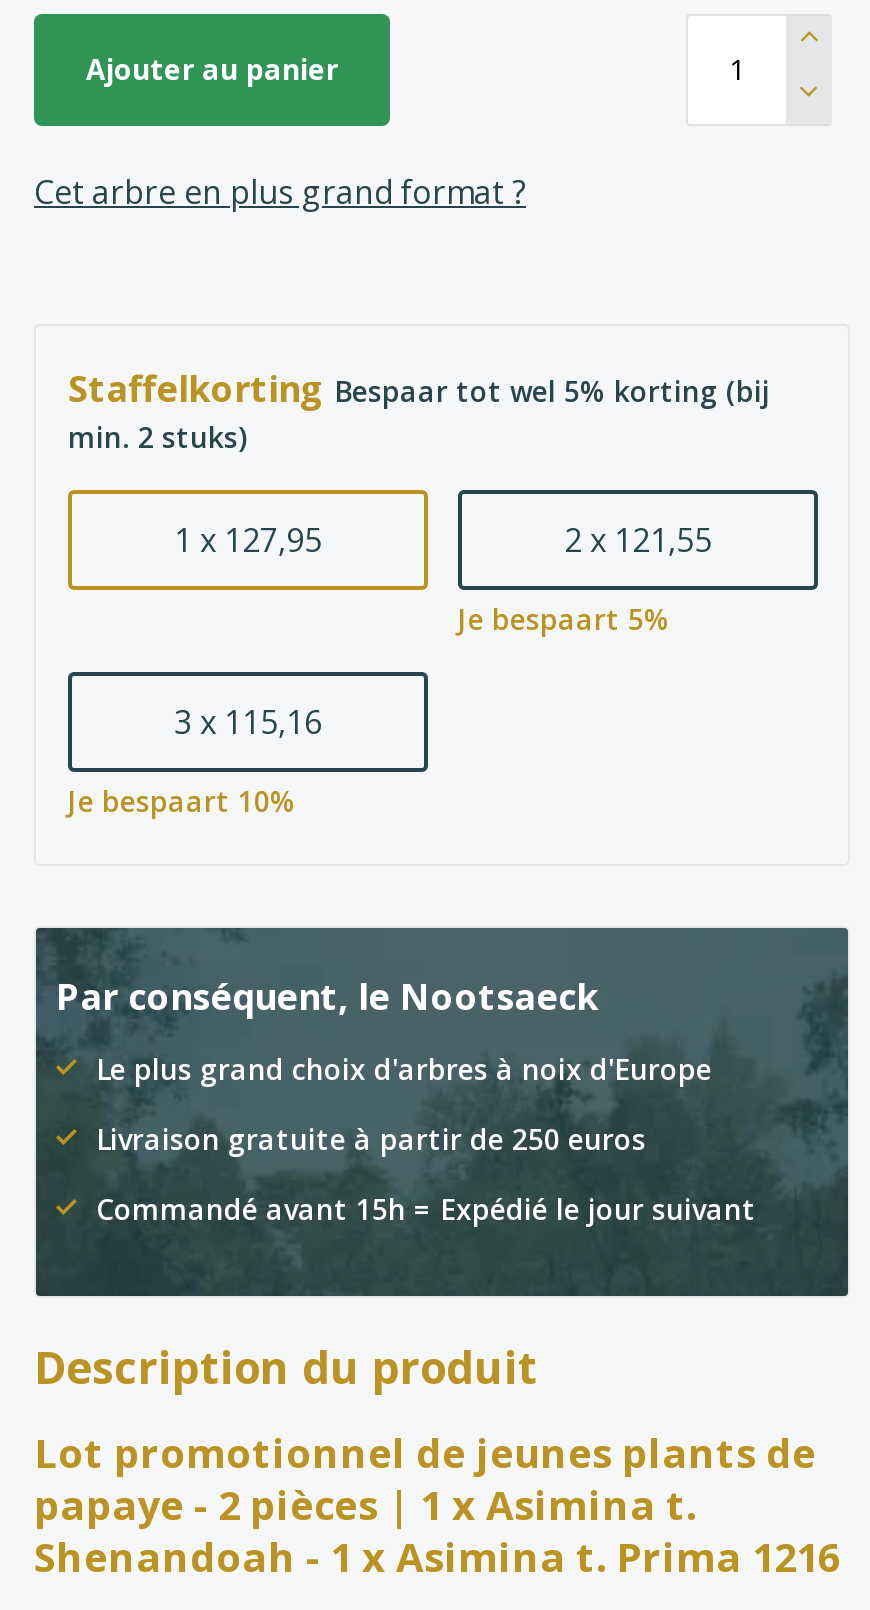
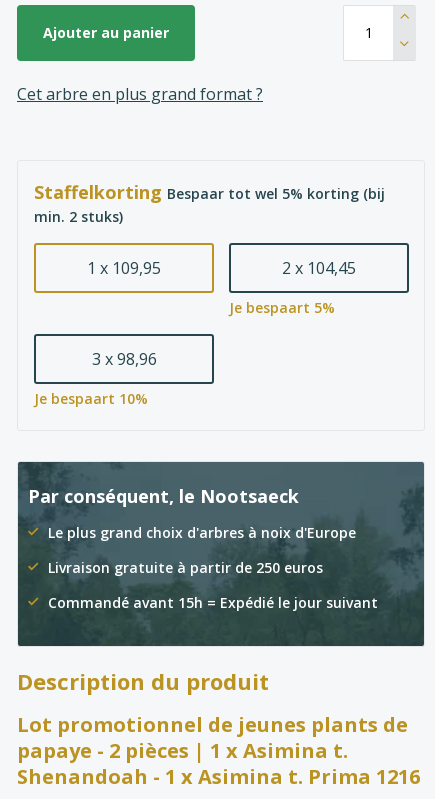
- 1 x 127,95
+ 1 x 109,95

- 2 x 121,55
+ 2 x 104,45

- 3 x 115,16
+ 3 x 98,96
